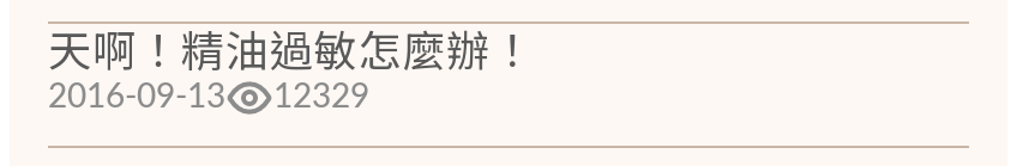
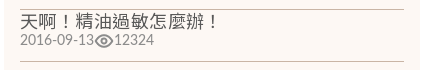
- 2016-09-13 12329
+ 2016-09-13 12324
